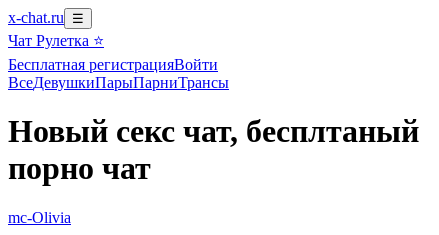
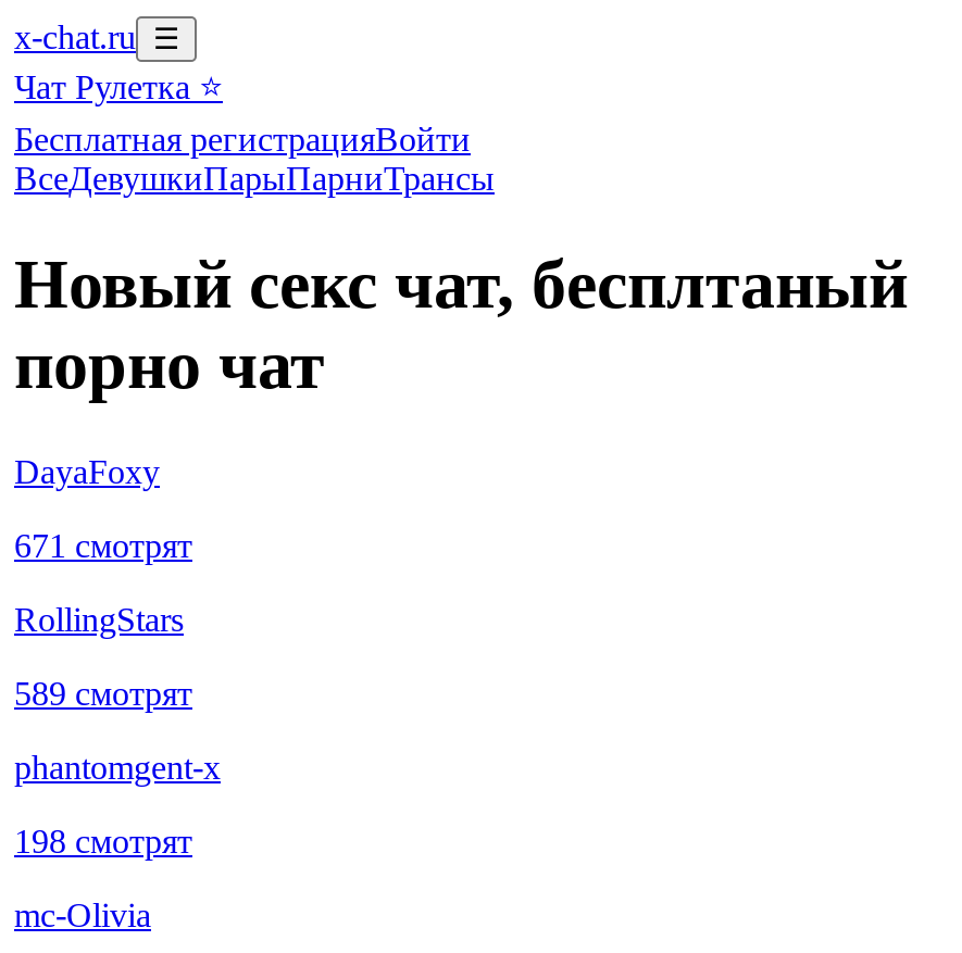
+ DayaFoxy
+ 671 смотрят
+ RollingStars
+ 589 смотрят
+ phantomgent-x
+ 198 смотрят
